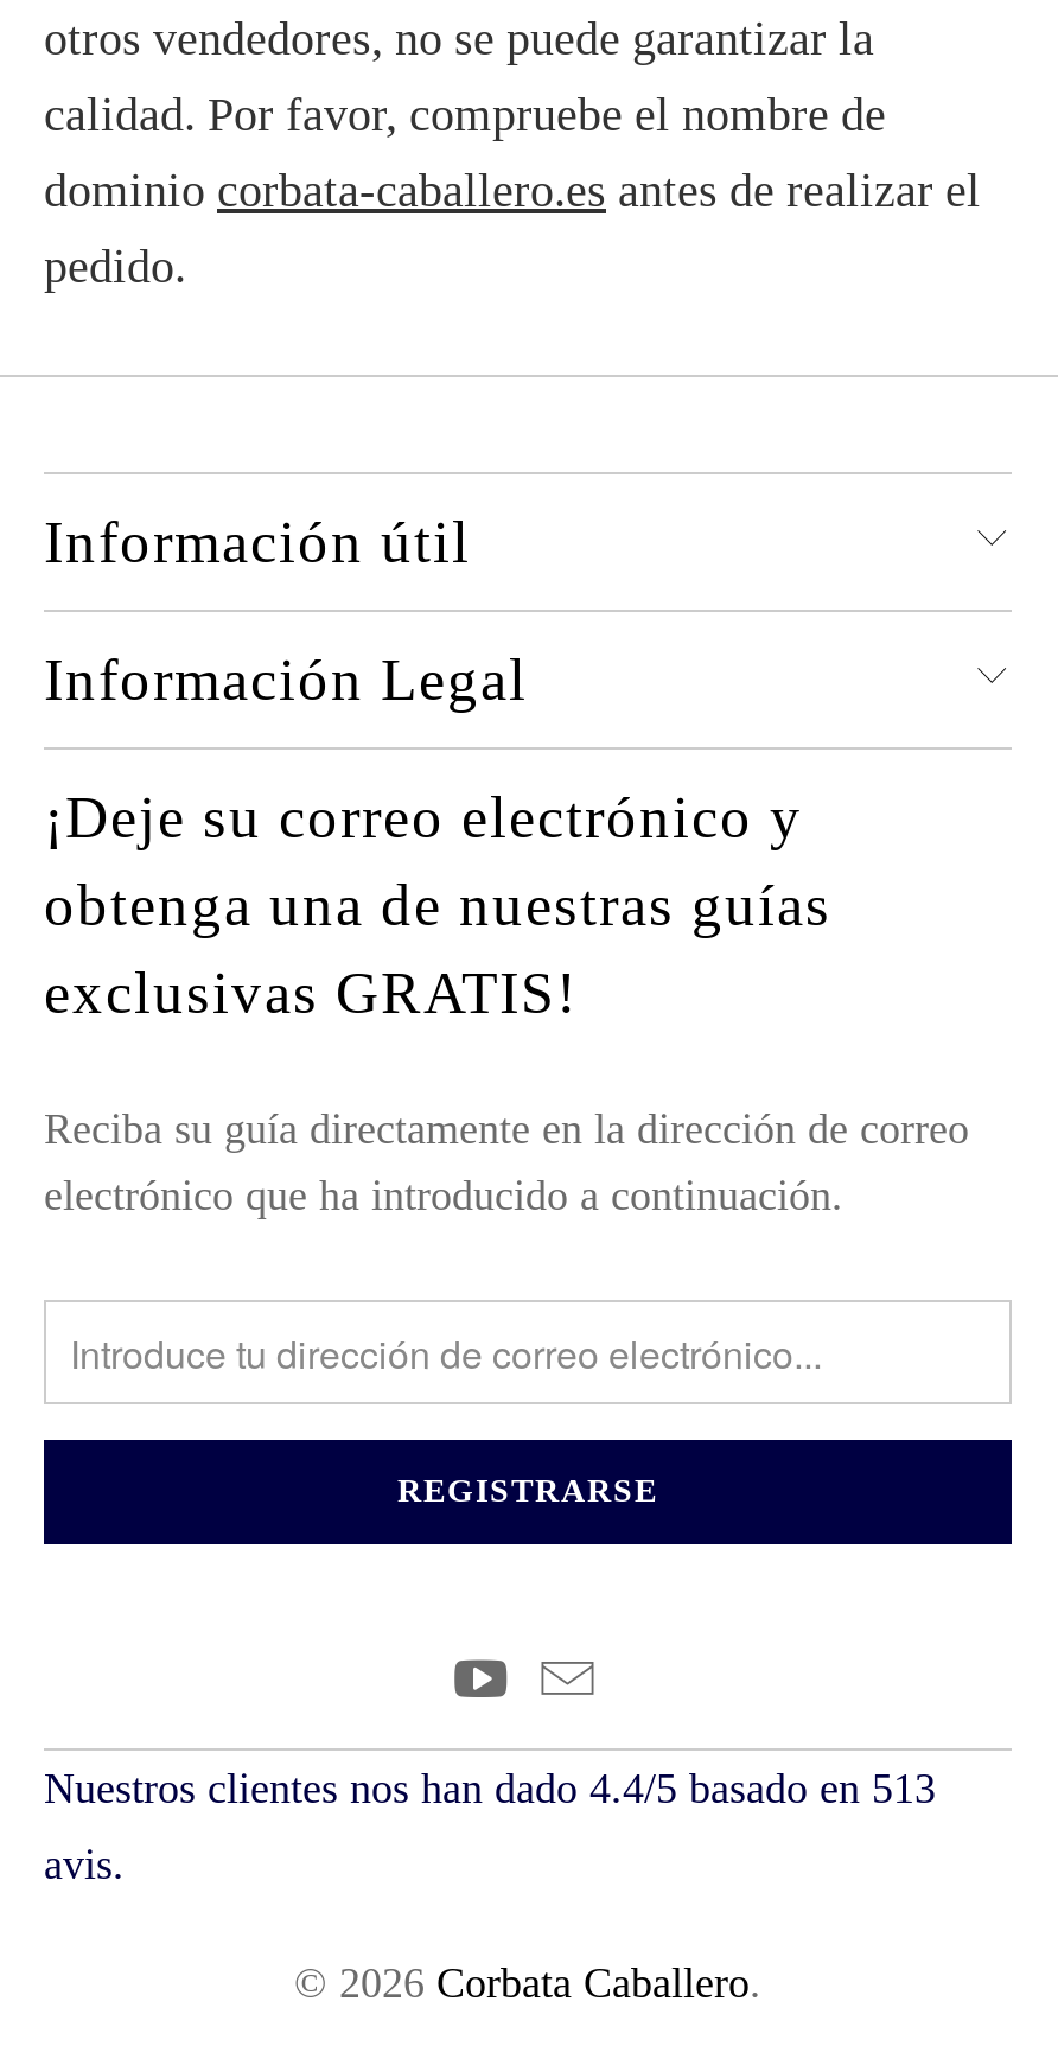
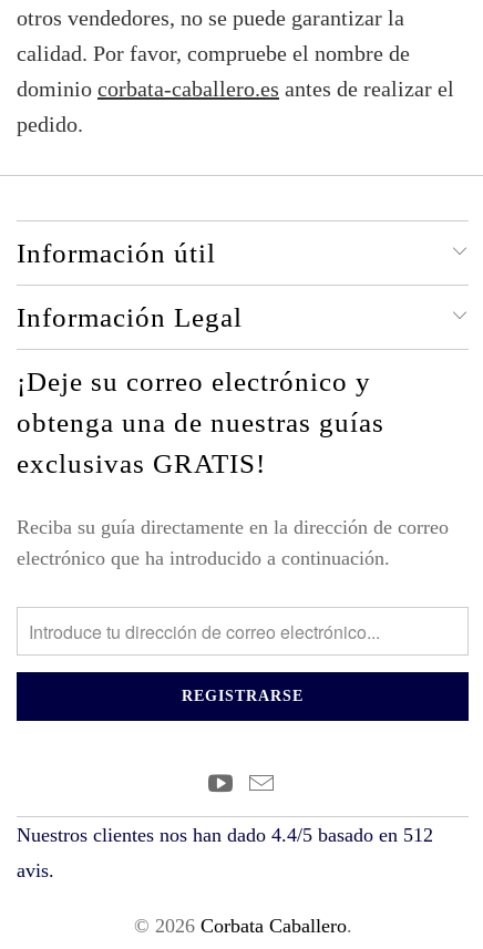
- Nuestros clientes nos han dado 4.4/5 basado en 513
+ Nuestros clientes nos han dado 4.4/5 basado en 512
